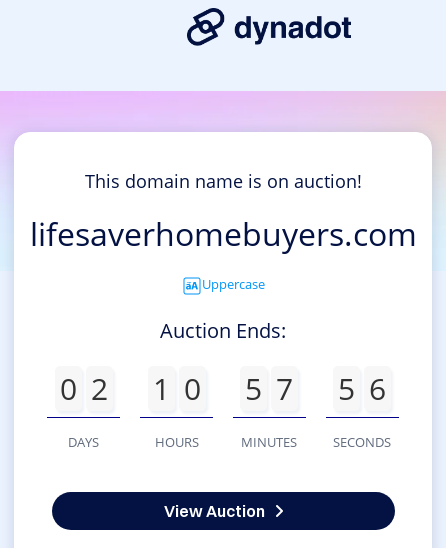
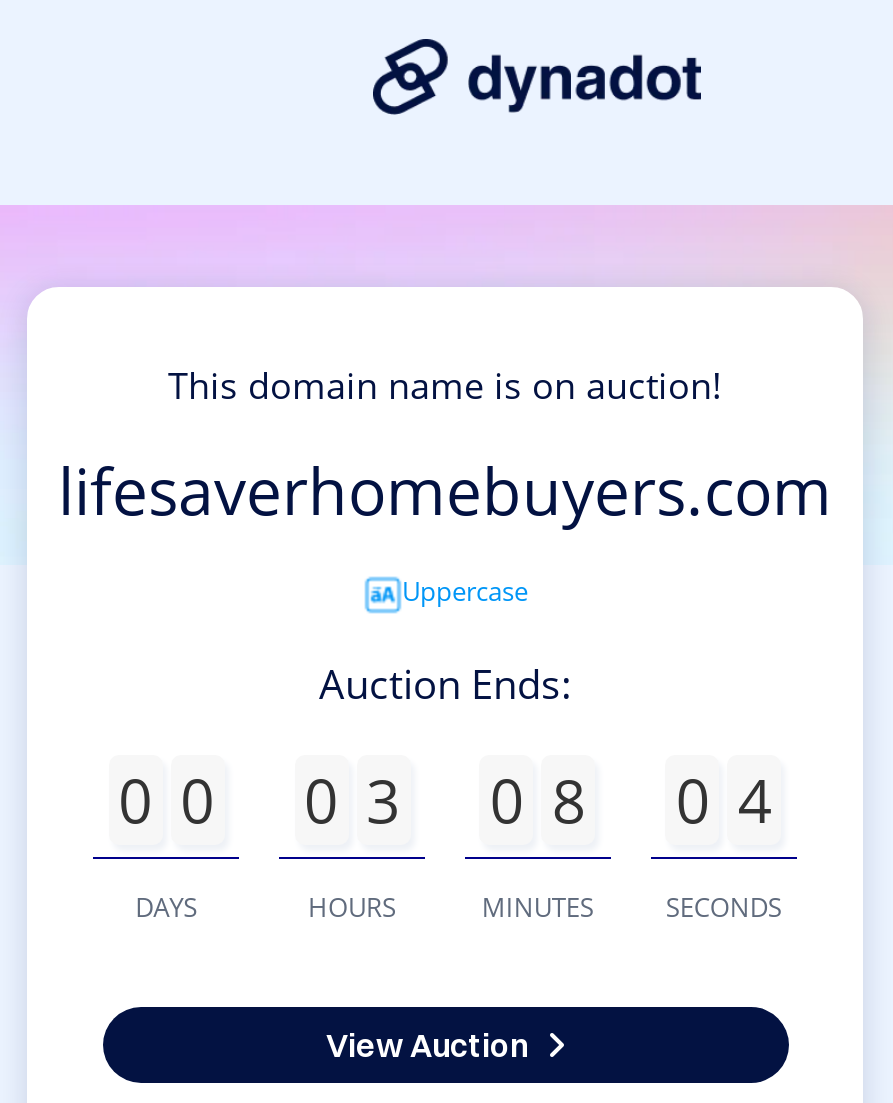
- 0 2
+ 0 0

- 1 0
+ 0 3

- 5 7
+ 0 8

- 5 6
+ 0 4
